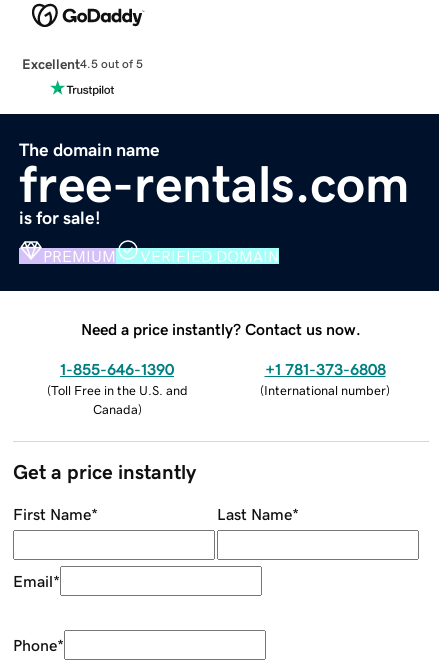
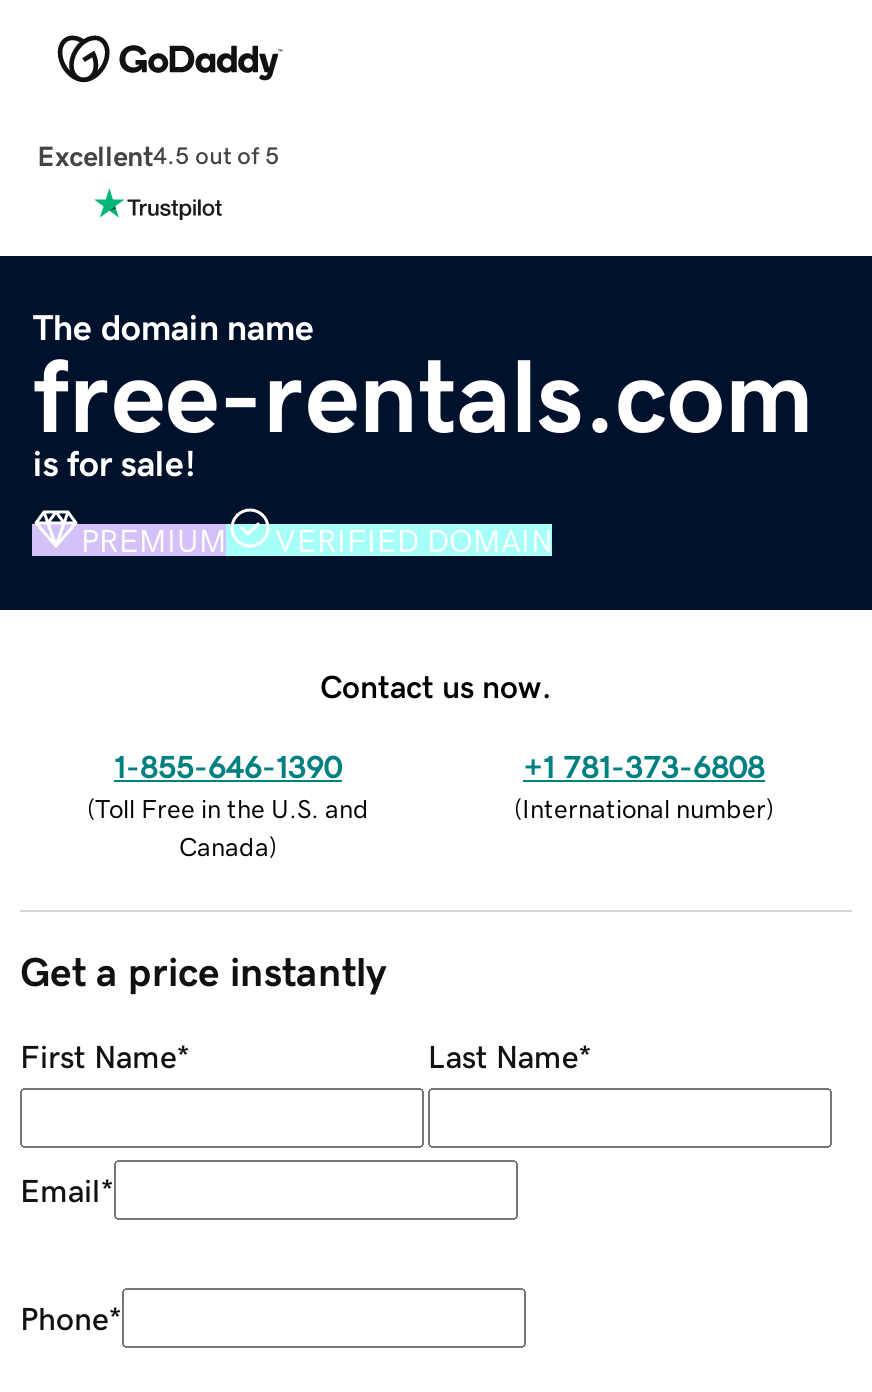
- Need a price instantly? Contact us now.
+ Contact us now.
